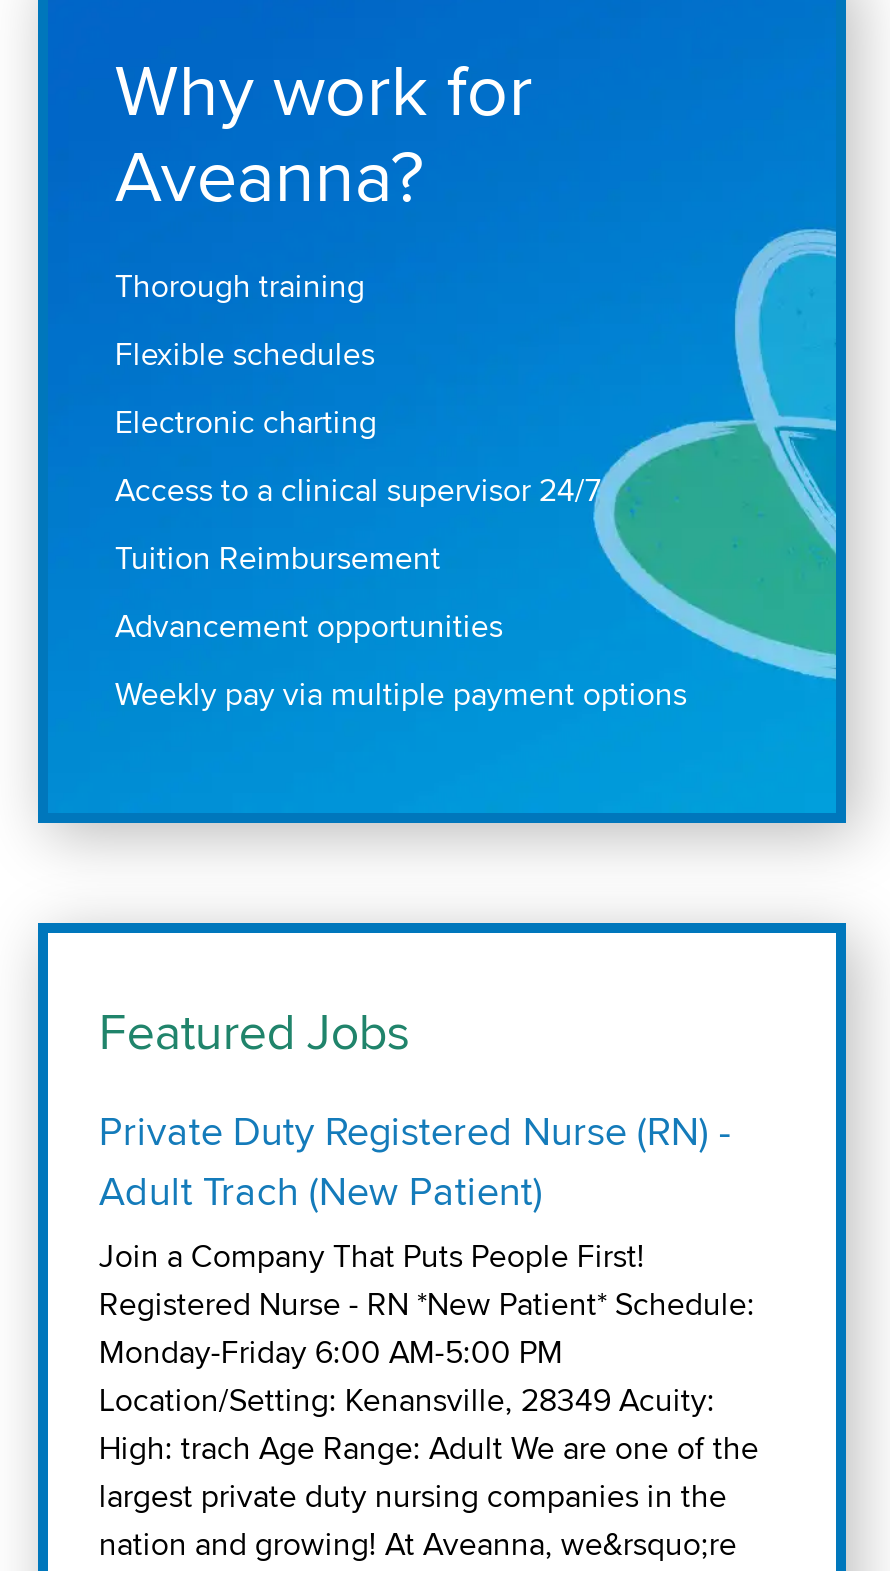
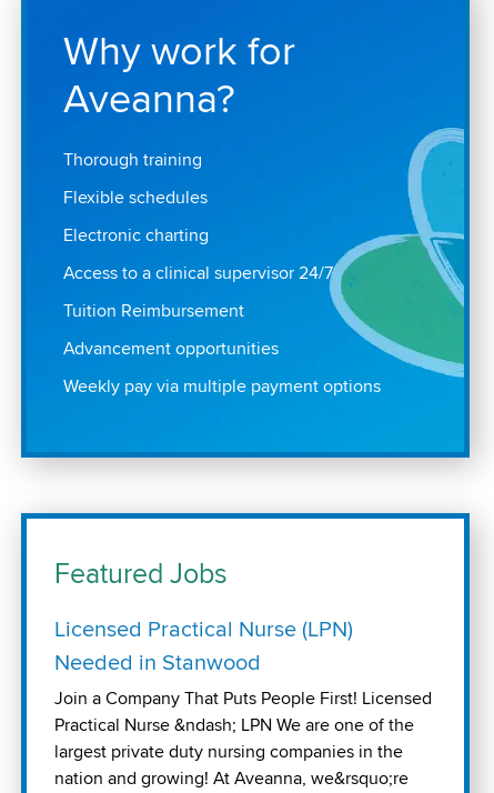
- Private Duty Registered Nurse (RN) -
- Adult Trach (New Patient)
- Join a Company That Puts People First!
- Registered Nurse - RN *New Patient* Schedule:
- Monday-Friday 6:00 AM-5:00 PM
- Location/Setting: Kenansville, 28349 Acuity:
- High: trach Age Range: Adult We are one of the
+ Licensed Practical Nurse (LPN)
+ Needed in Stanwood
+ Join a Company That Puts People First! Licensed
+ Practical Nurse &ndash; LPN We are one of the
